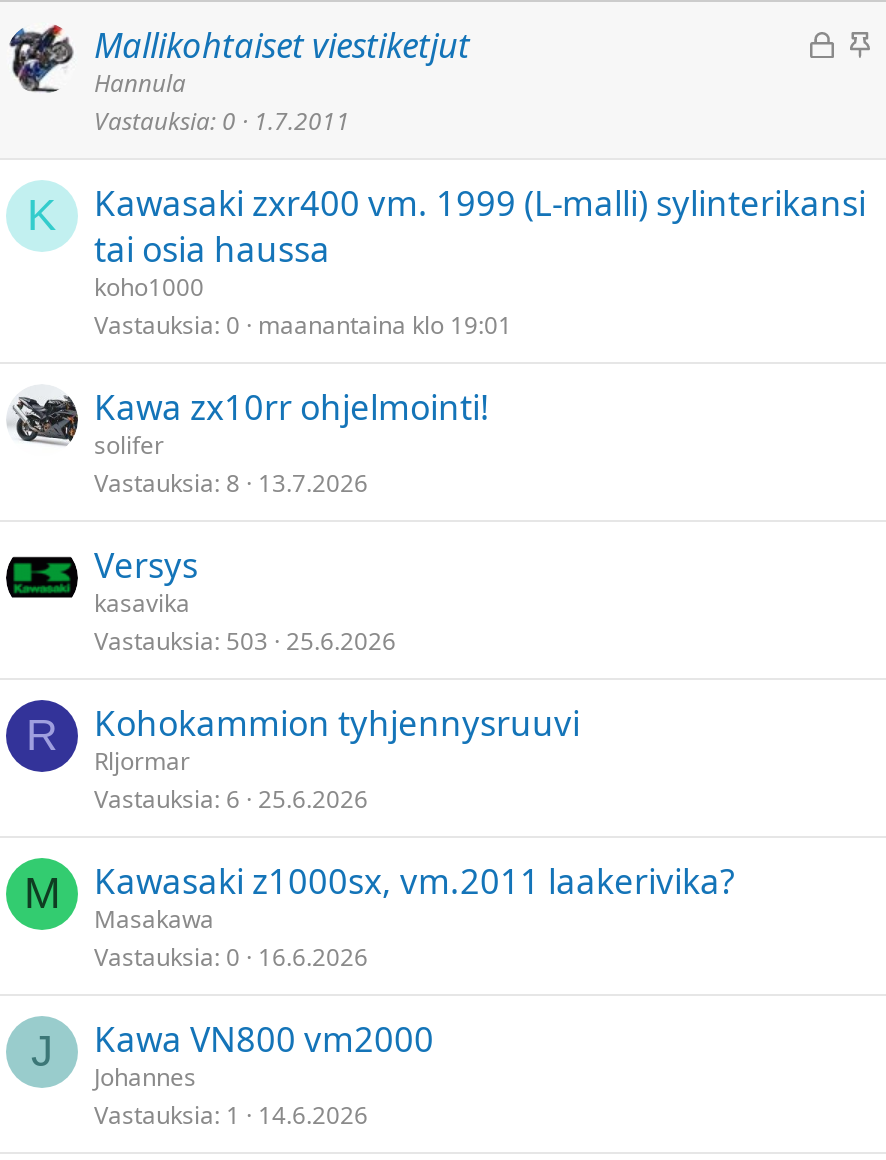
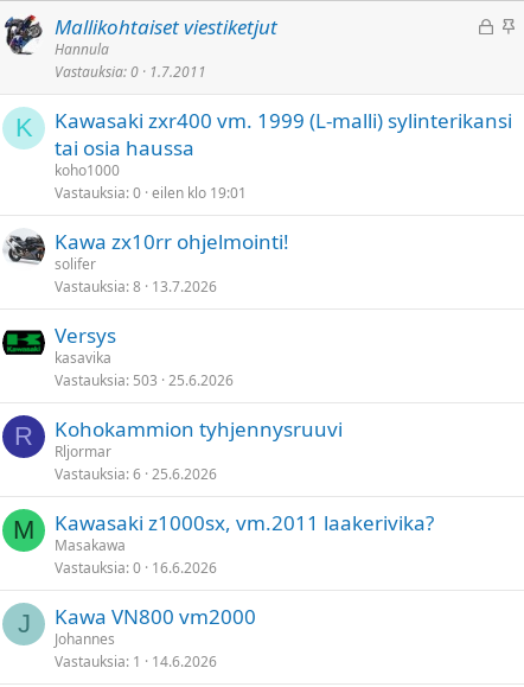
- Vastauksia 0 maanantaina klo 19:01
+ Vastauksia 0 eilen klo 19:01
